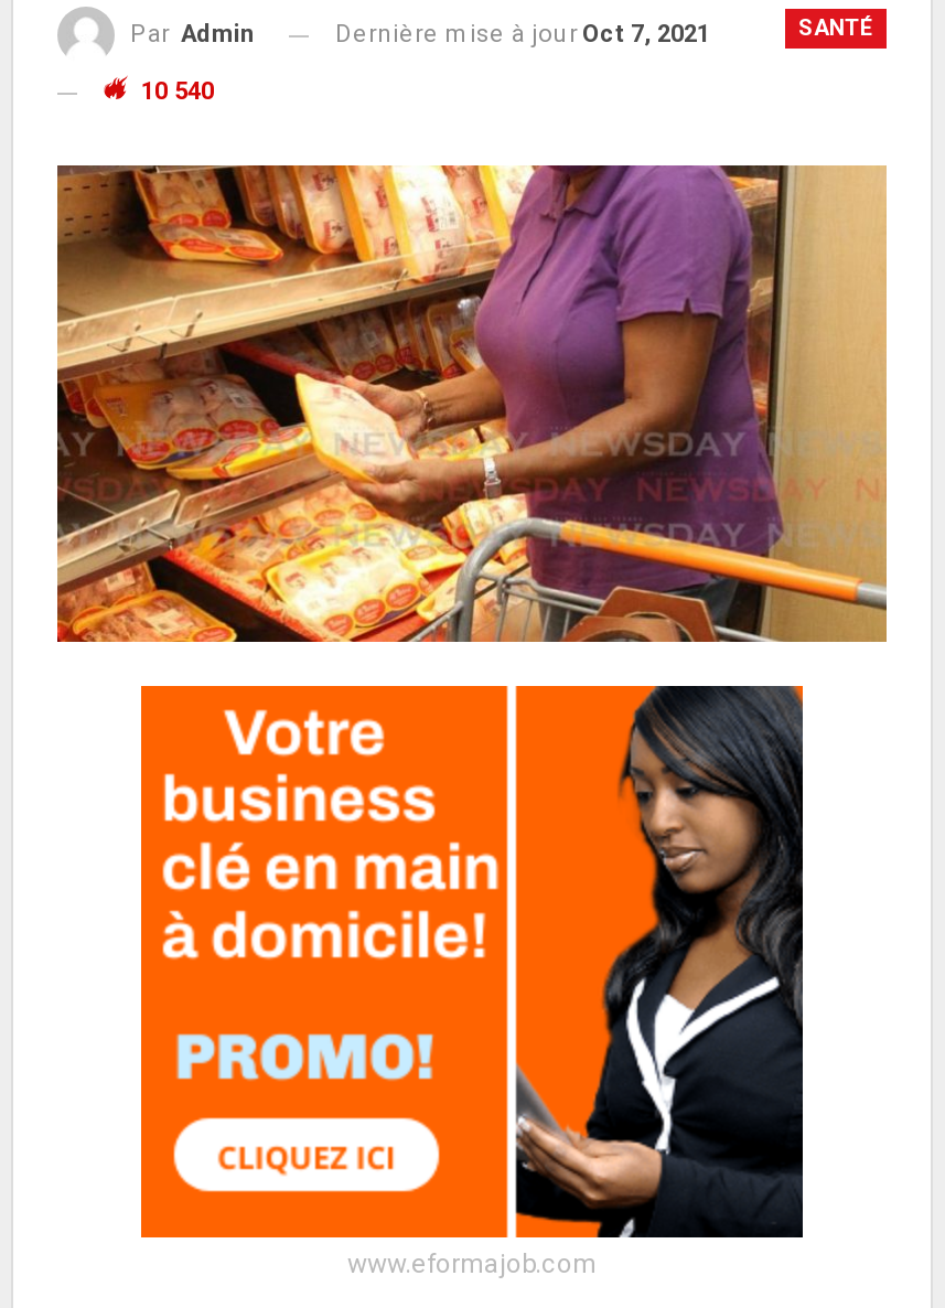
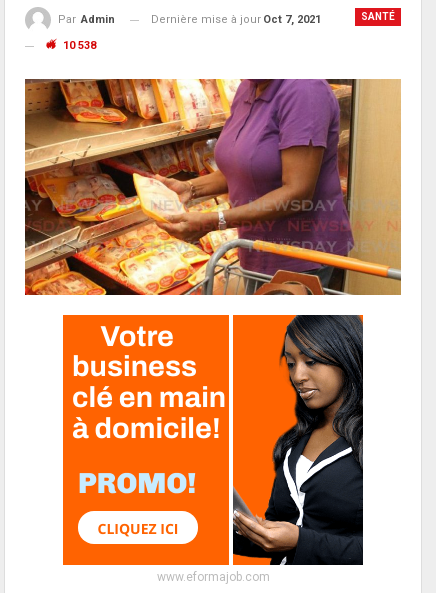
- 10 540
+ 10 538
